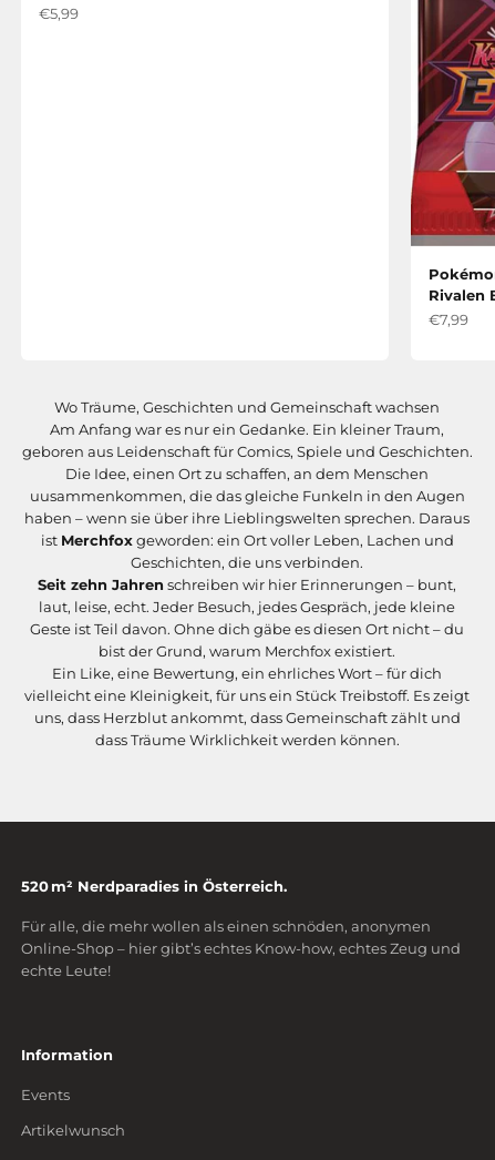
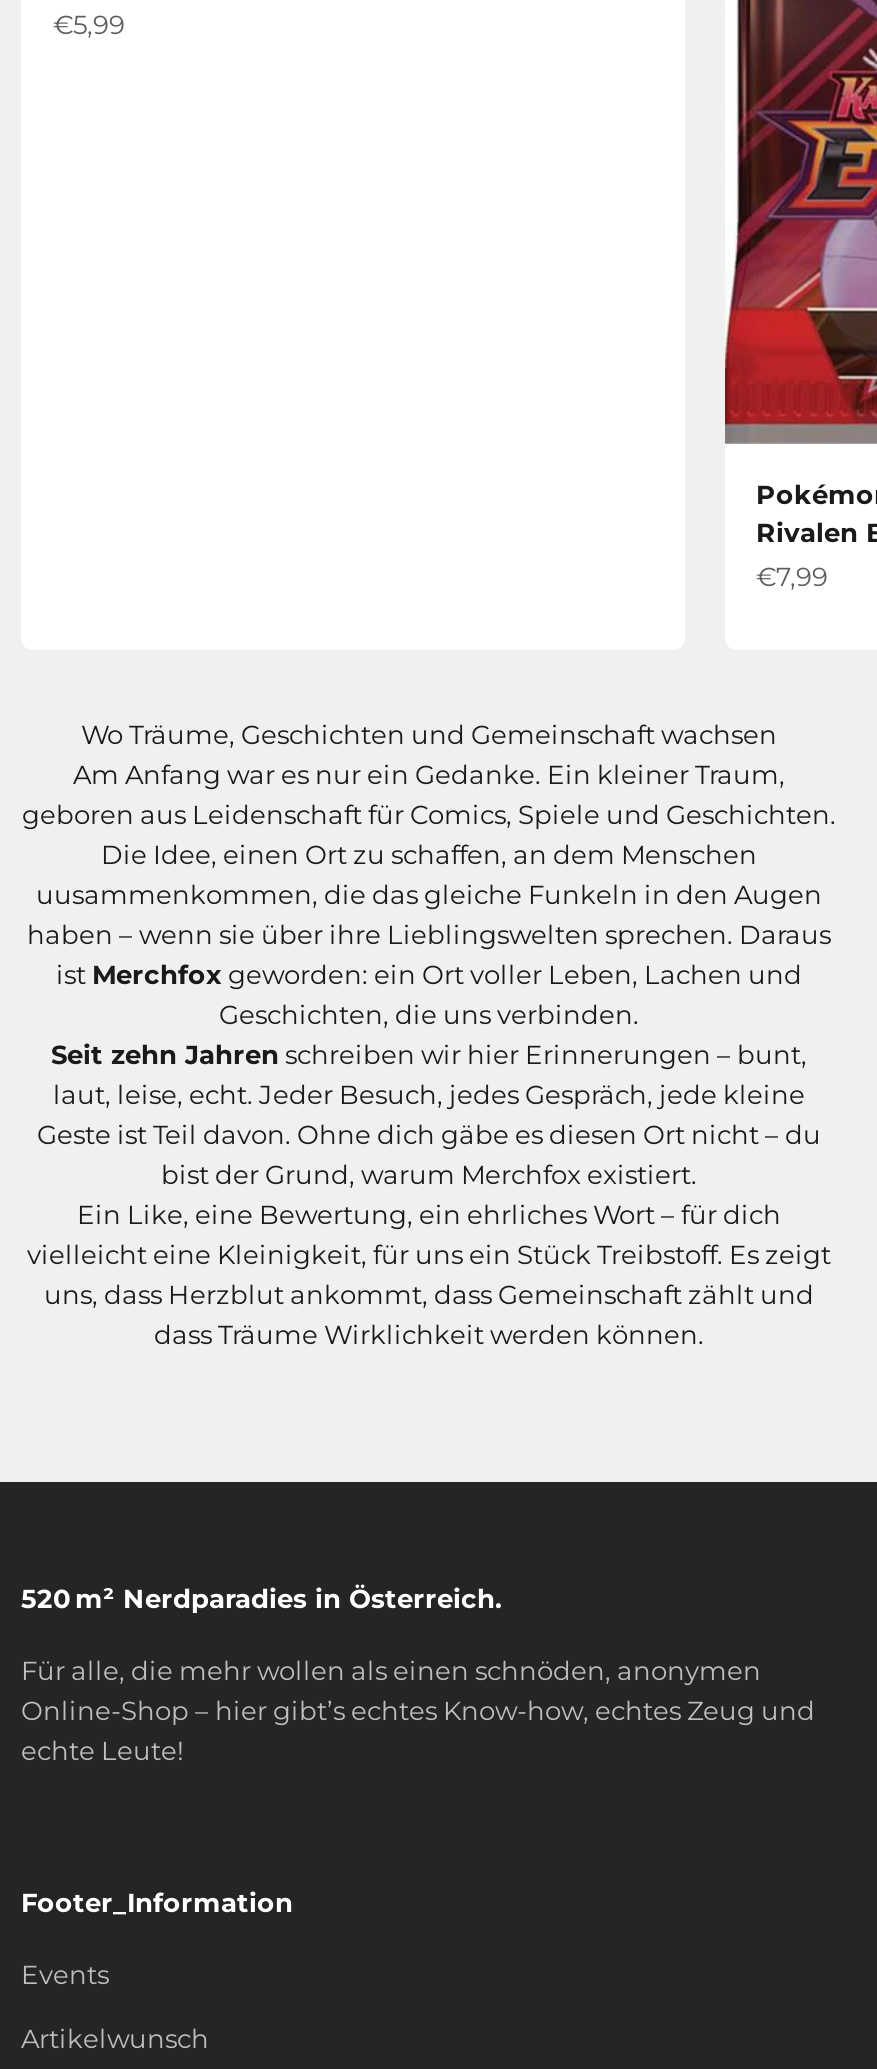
- Information
+ Footer_Information
